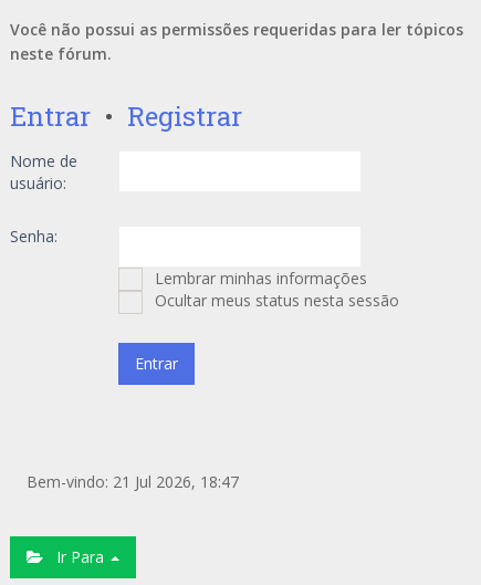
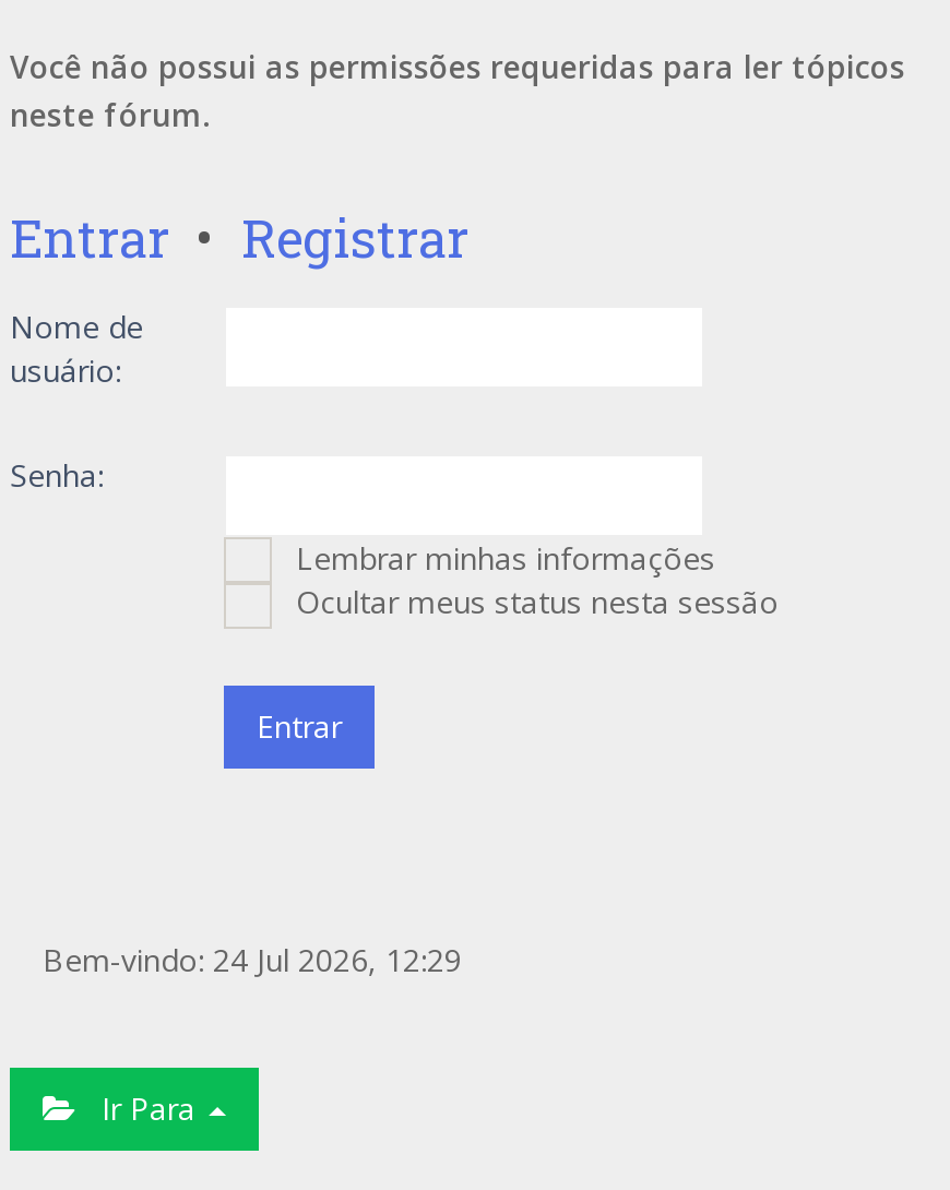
- Bem-vindo: 21 Jul 2026, 18:47
+ Bem-vindo: 24 Jul 2026, 12:29
